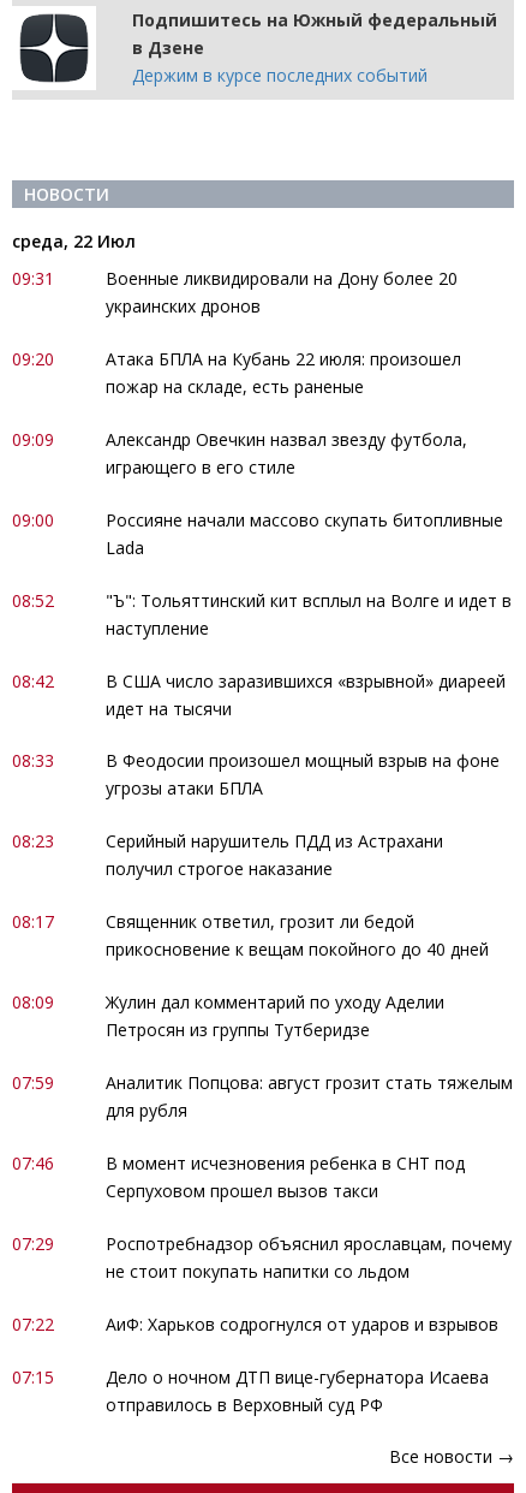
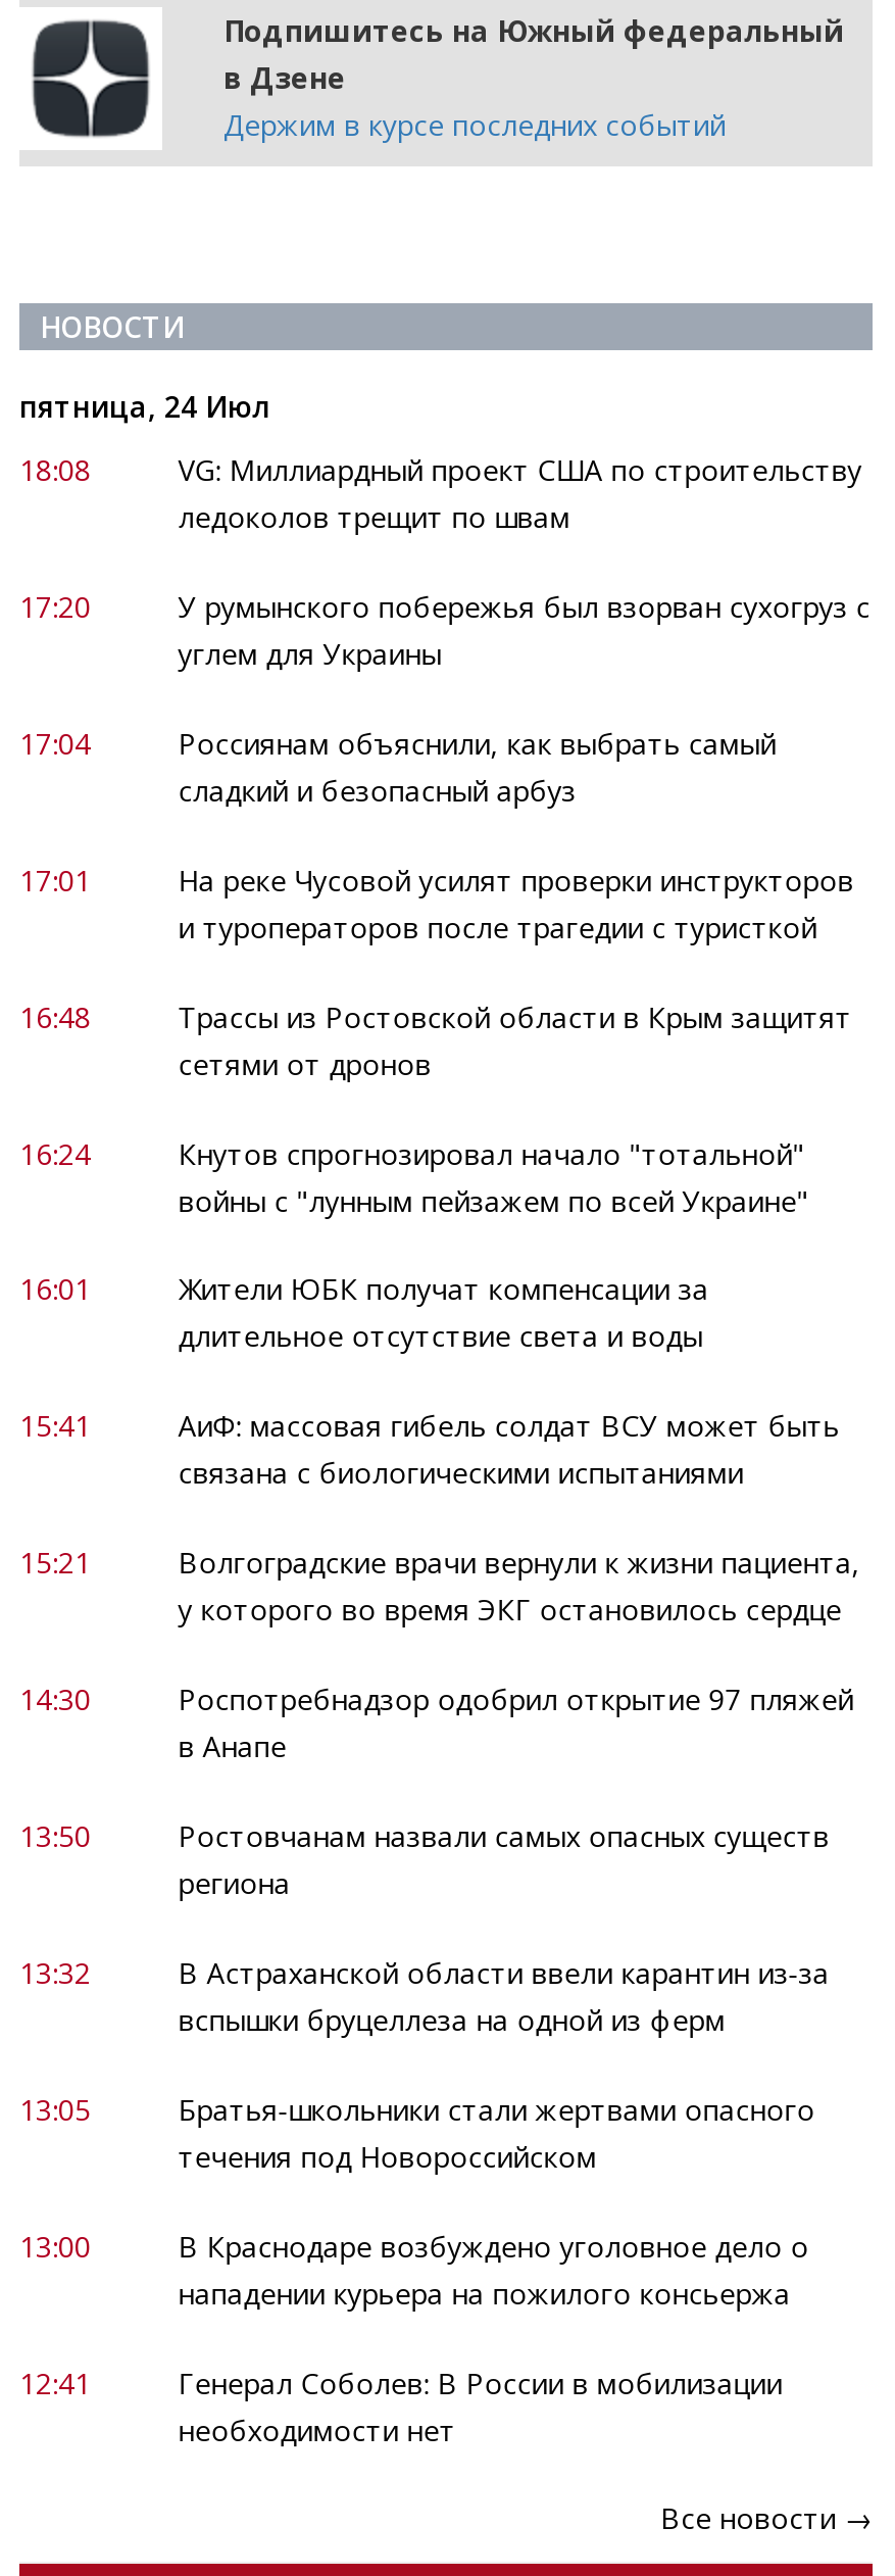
- среда, 22 Июл
+ пятница, 24 Июл

- 09:31
- Военные ликвидировали на Дону более 20
- украинских дронов
+ 18:08
+ VG: Миллиардный проект США по строительству
+ ледоколов трещит по швам

- 09:20
- Атака БПЛА на Кубань 22 июля: произошел
- пожар на складе, есть раненые
+ 17:20
+ У румынского побережья был взорван сухогруз с
+ углем для Украины

- 09:09
- Александр Овечкин назвал звезду футбола,
- играющего в его стиле
+ 17:04
+ Россиянам объяснили, как выбрать самый
+ сладкий и безопасный арбуз

- 09:00
- Россияне начали массово скупать битопливные
- Lada
+ 17:01
+ На реке Чусовой усилят проверки инструкторов
+ и туроператоров после трагедии с туристкой

- 08:52
- "Ъ": Тольяттинский кит всплыл на Волге и идет в
- наступление
+ 16:48
+ Трассы из Ростовской области в Крым защитят
+ сетями от дронов

- 08:42
- В США число заразившихся «взрывной» диареей
- идет на тысячи
+ 16:24
+ Кнутов спрогнозировал начало "тотальной"
+ войны с "лунным пейзажем по всей Украине"

- 08:33
- В Феодосии произошел мощный взрыв на фоне
- угрозы атаки БПЛА
+ 16:01
+ Жители ЮБК получат компенсации за
+ длительное отсутствие света и воды

- 08:23
- Серийный нарушитель ПДД из Астрахани
- получил строгое наказание
+ 15:41
+ АиФ: массовая гибель солдат ВСУ может быть
+ связана с биологическими испытаниями

- 08:17
- Священник ответил, грозит ли бедой
- прикосновение к вещам покойного до 40 дней
+ 15:21
+ Волгоградские врачи вернули к жизни пациента,
+ у которого во время ЭКГ остановилось сердце

- 08:09
- Жулин дал комментарий по уходу Аделии
- Петросян из группы Тутберидзе
+ 14:30
+ Роспотребнадзор одобрил открытие 97 пляжей
+ в Анапе

- 07:59
- Аналитик Попцова: август грозит стать тяжелым
- для рубля
+ 13:50
+ Ростовчанам назвали самых опасных существ
+ региона

- 07:46
- В момент исчезновения ребенка в СНТ под
- Серпуховом прошел вызов такси
+ 13:32
+ В Астраханской области ввели карантин из-за
+ вспышки бруцеллеза на одной из ферм

- 07:29
- Роспотребнадзор объяснил ярославцам, почему
- не стоит покупать напитки со льдом
+ 13:05
+ Братья-школьники стали жертвами опасного
+ течения под Новороссийском

- 07:22
- АиФ: Харьков содрогнулся от ударов и взрывов
+ 13:00
+ В Краснодаре возбуждено уголовное дело о
+ нападении курьера на пожилого консьержа

- 07:15
- Дело о ночном ДТП вице-губернатора Исаева
- отправилось в Верховный суд РФ
+ 12:41
+ Генерал Соболев: В России в мобилизации
+ необходимости нет
